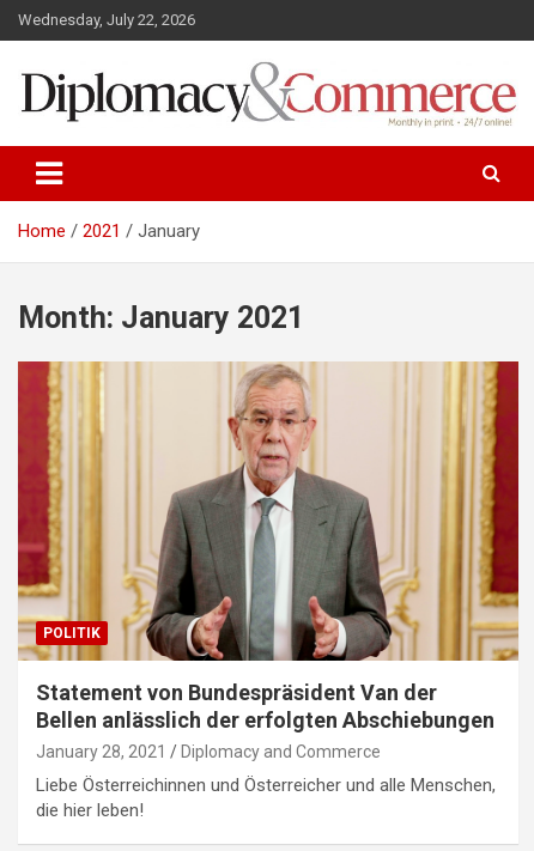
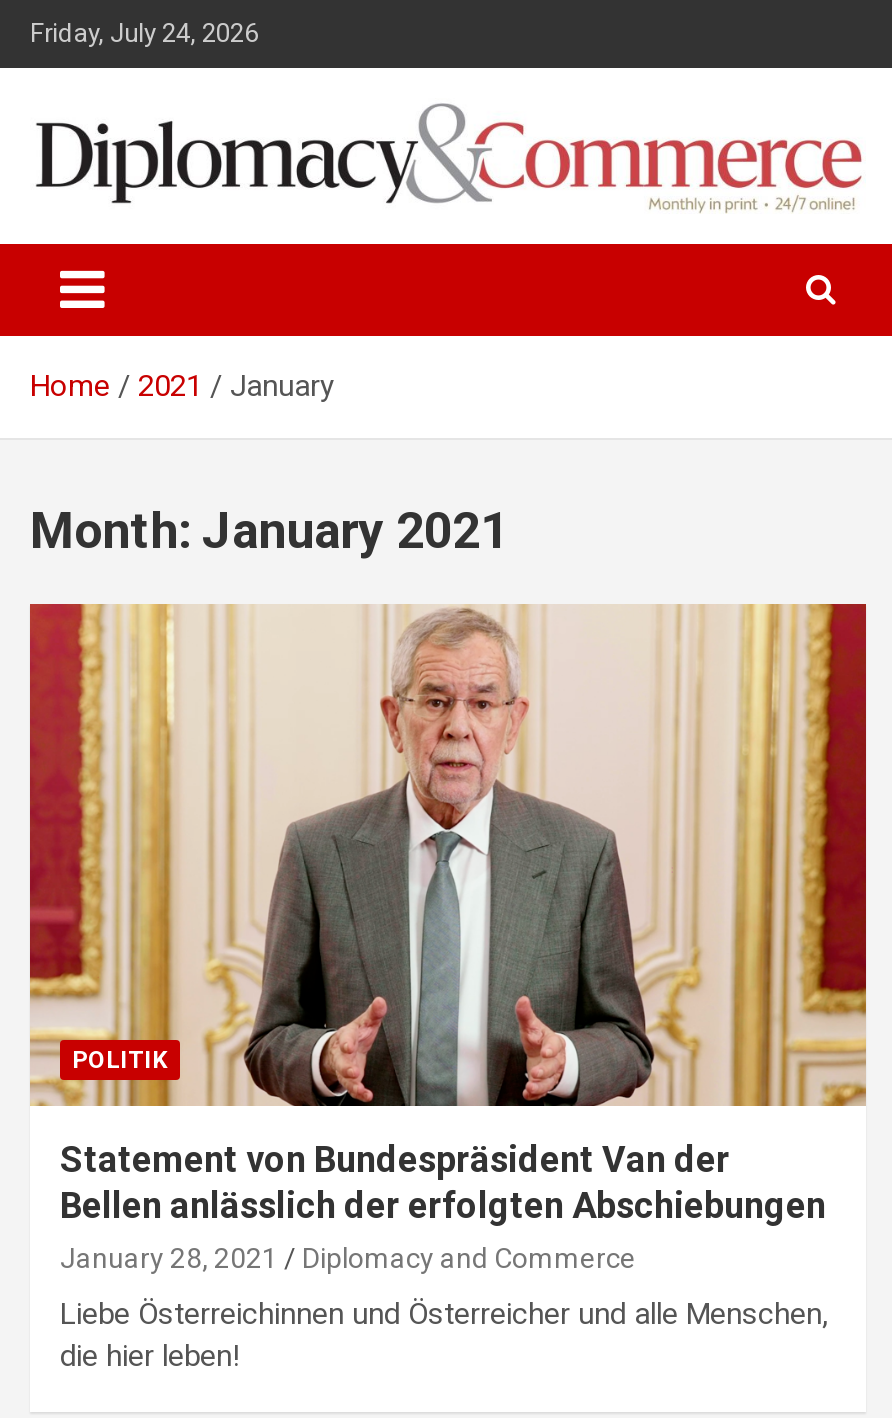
- Wednesday, July 22, 2026
+ Friday, July 24, 2026
